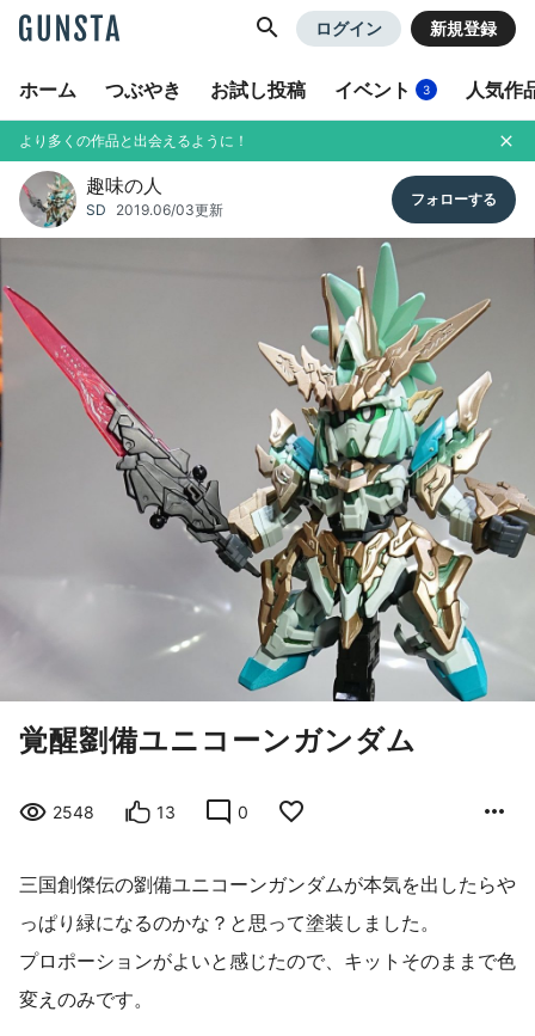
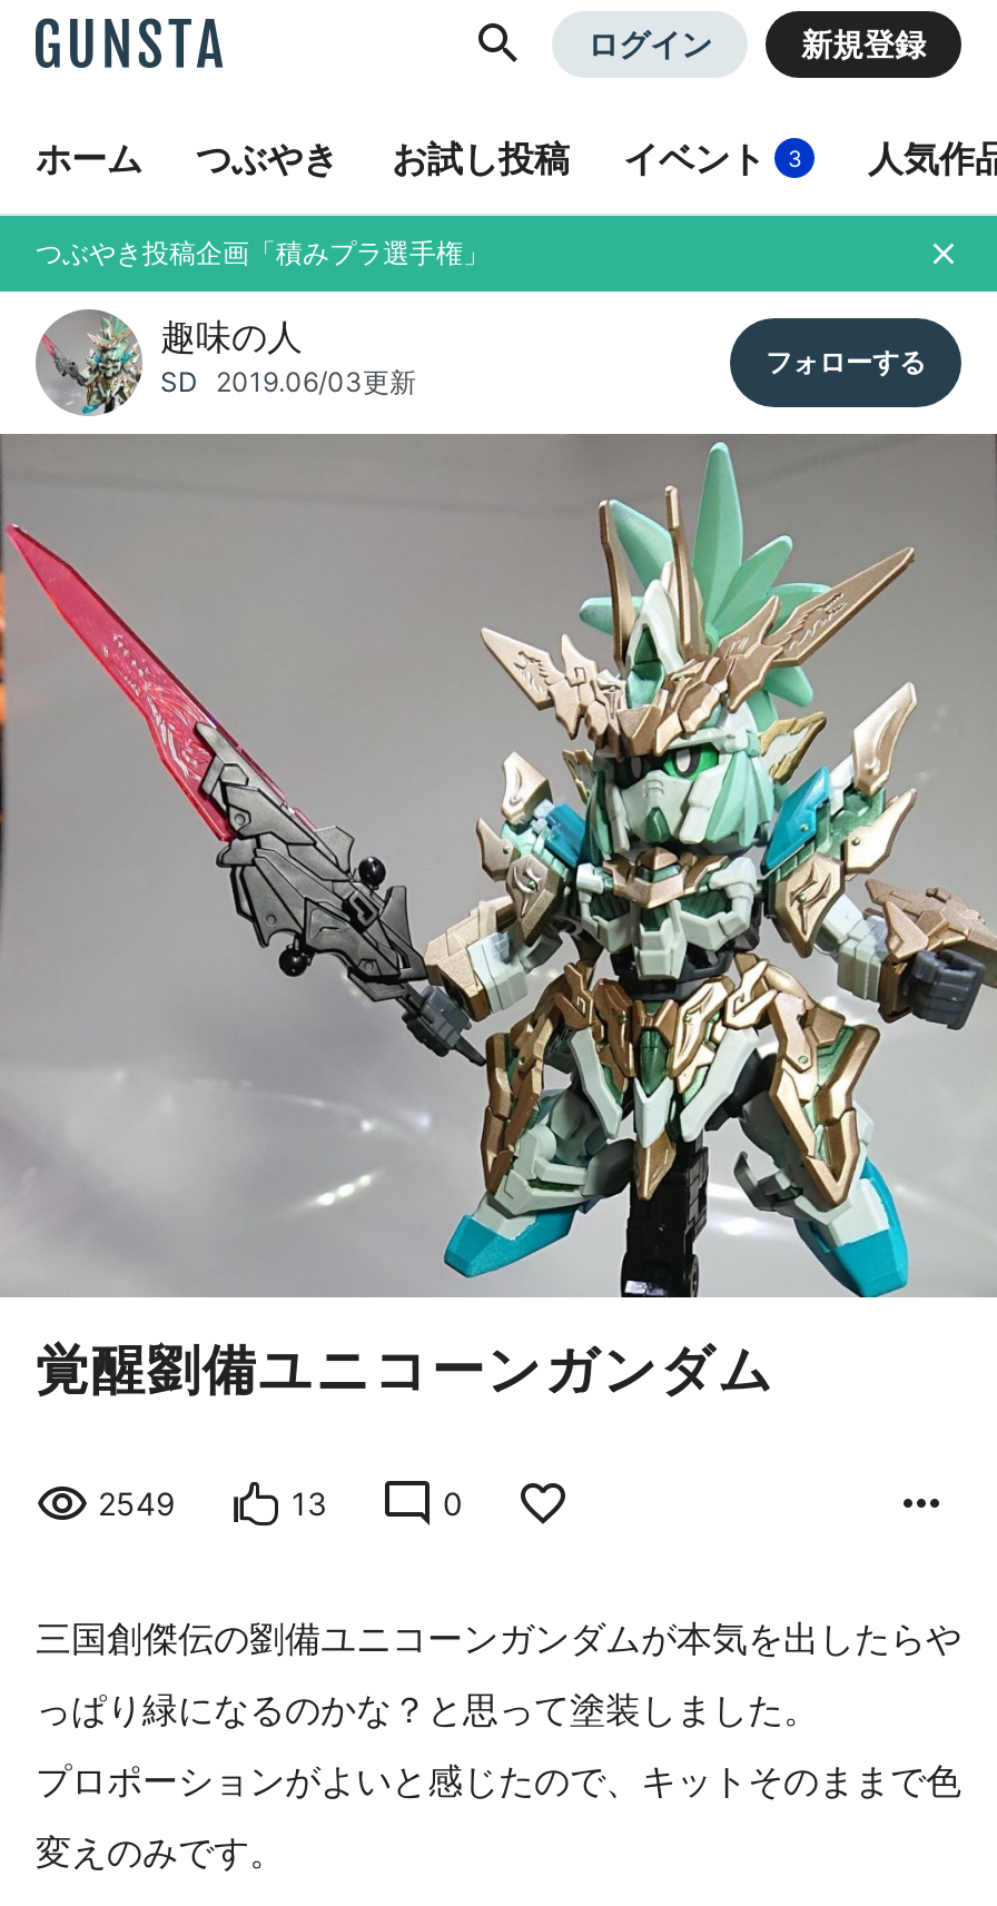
- より多くの作品と出会えるように！
+ つぶやき投稿企画「積みプラ選手権」

- 2548
+ 2549
